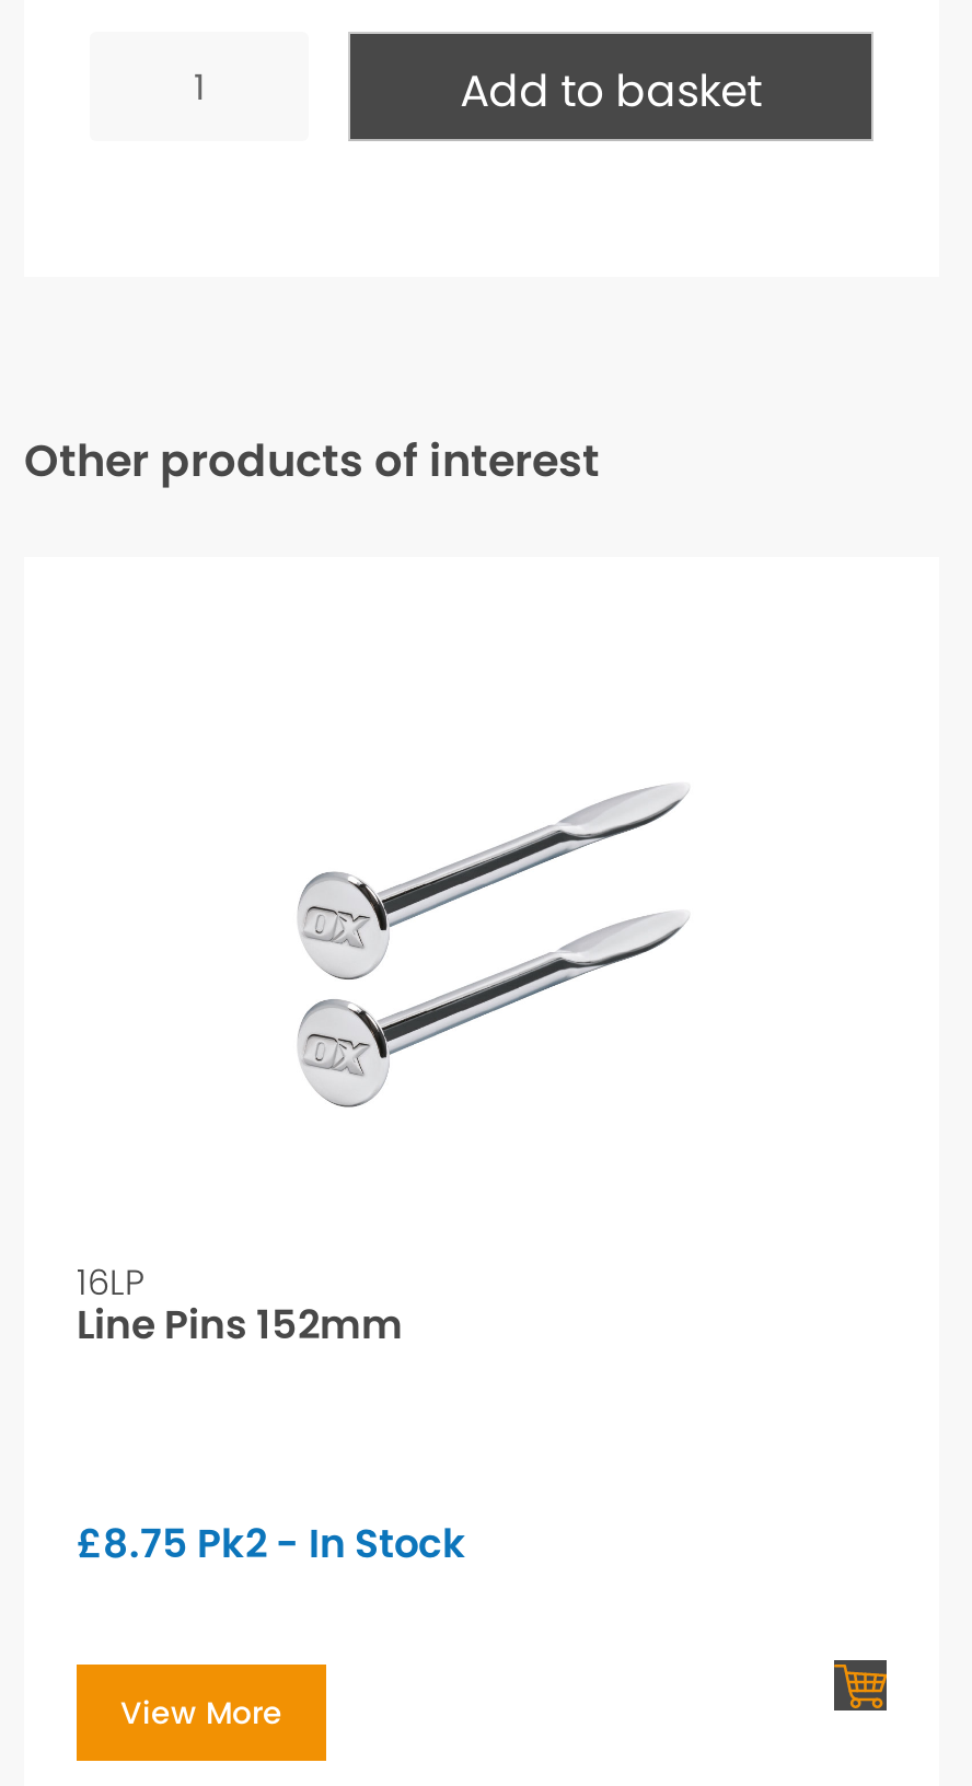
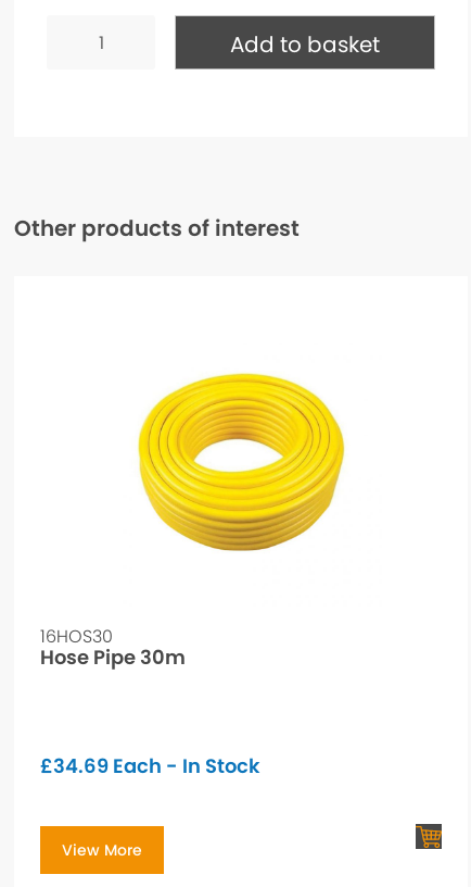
- [image]
+ [image]

- 16LP
- Line Pins 152mm
+ 16HOS30
+ Hose Pipe 30m

- £8.75 Pk2 - In Stock
+ £34.69 Each - In Stock
